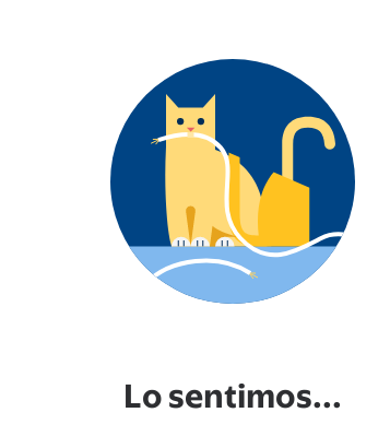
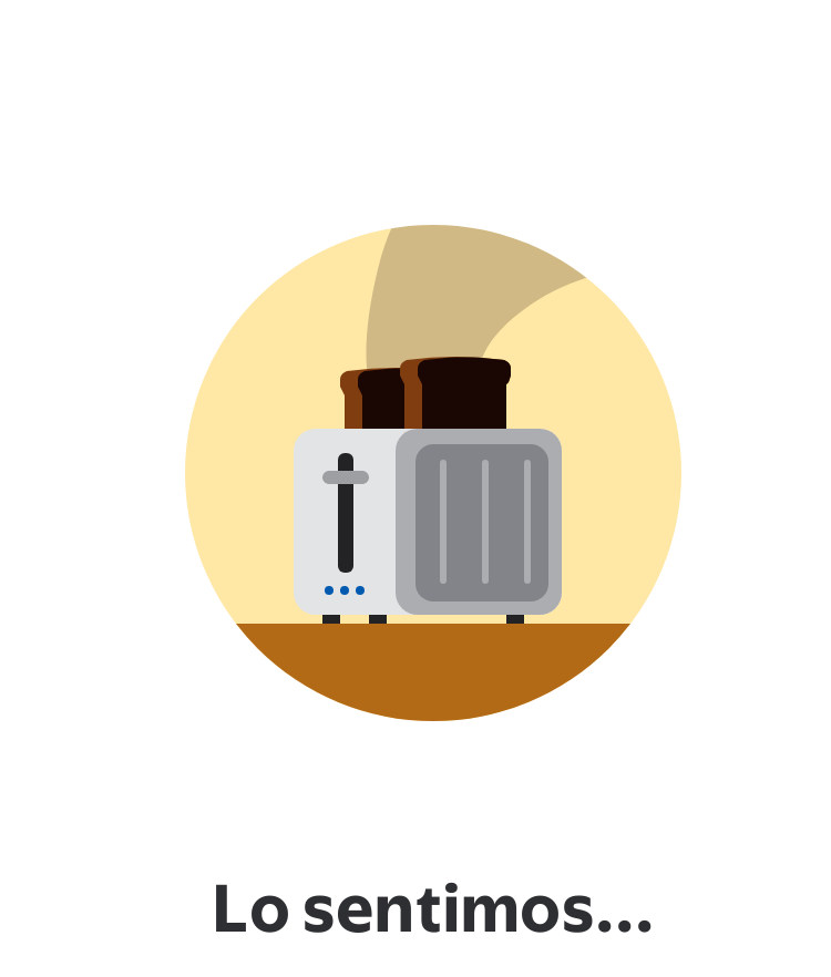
- [image]
+ [image]
